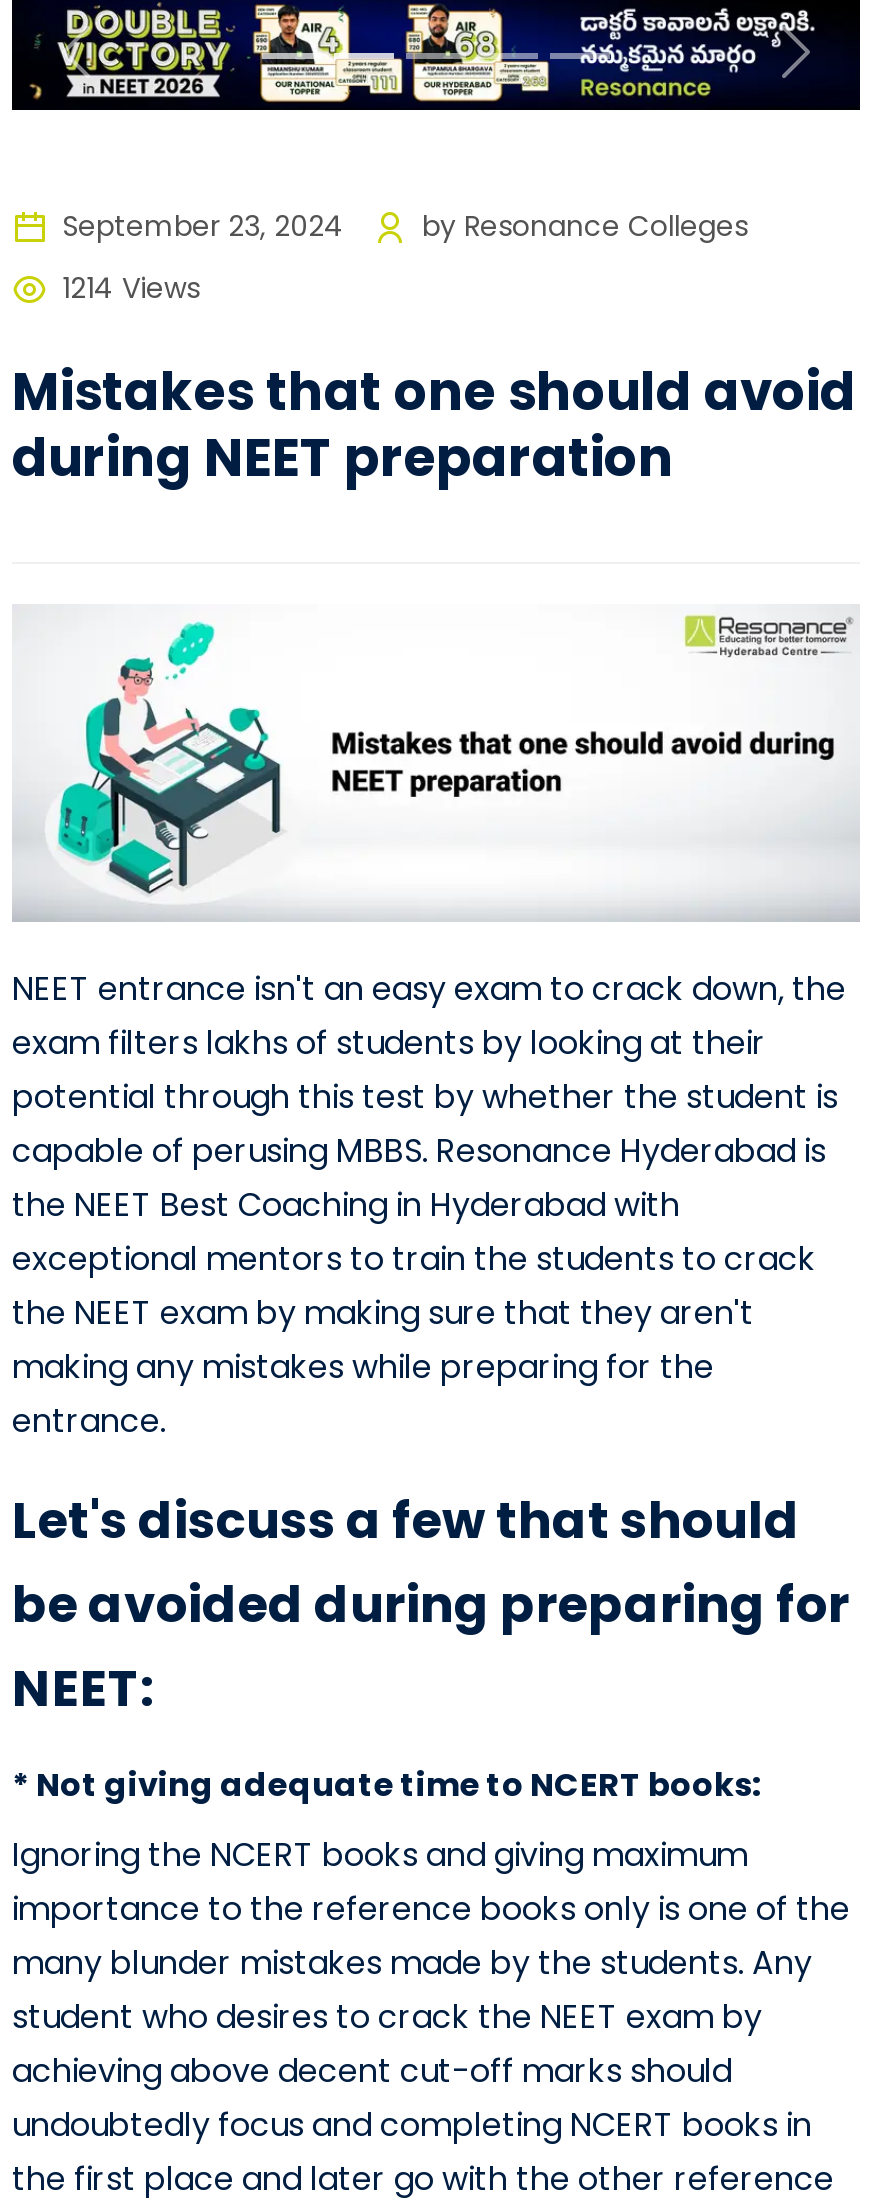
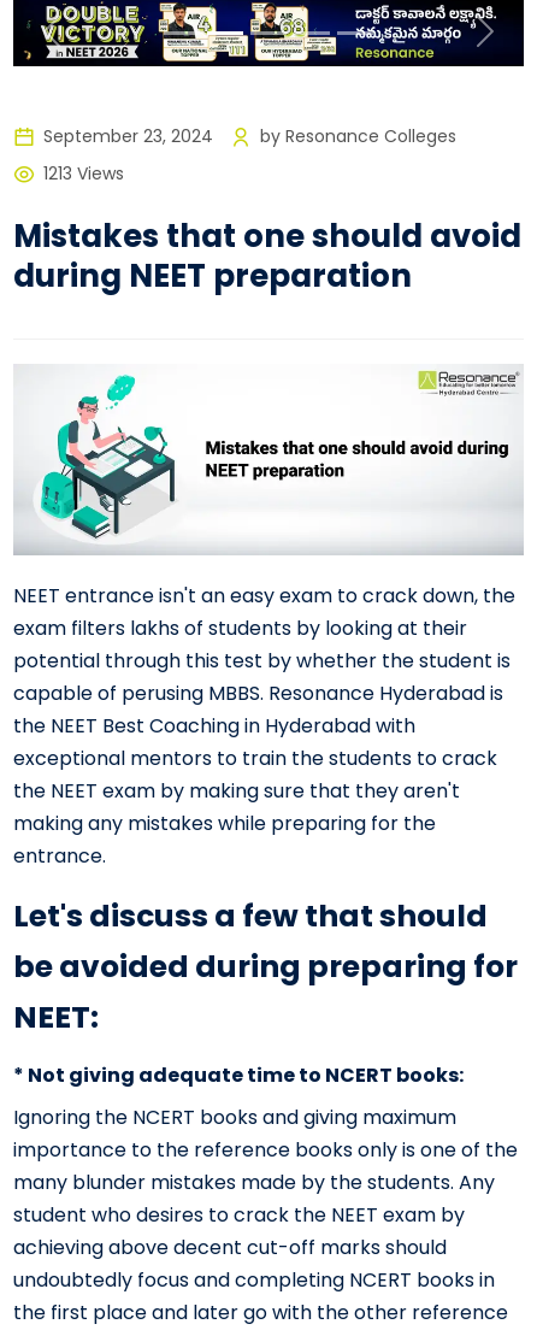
- 1214 Views
+ 1213 Views
